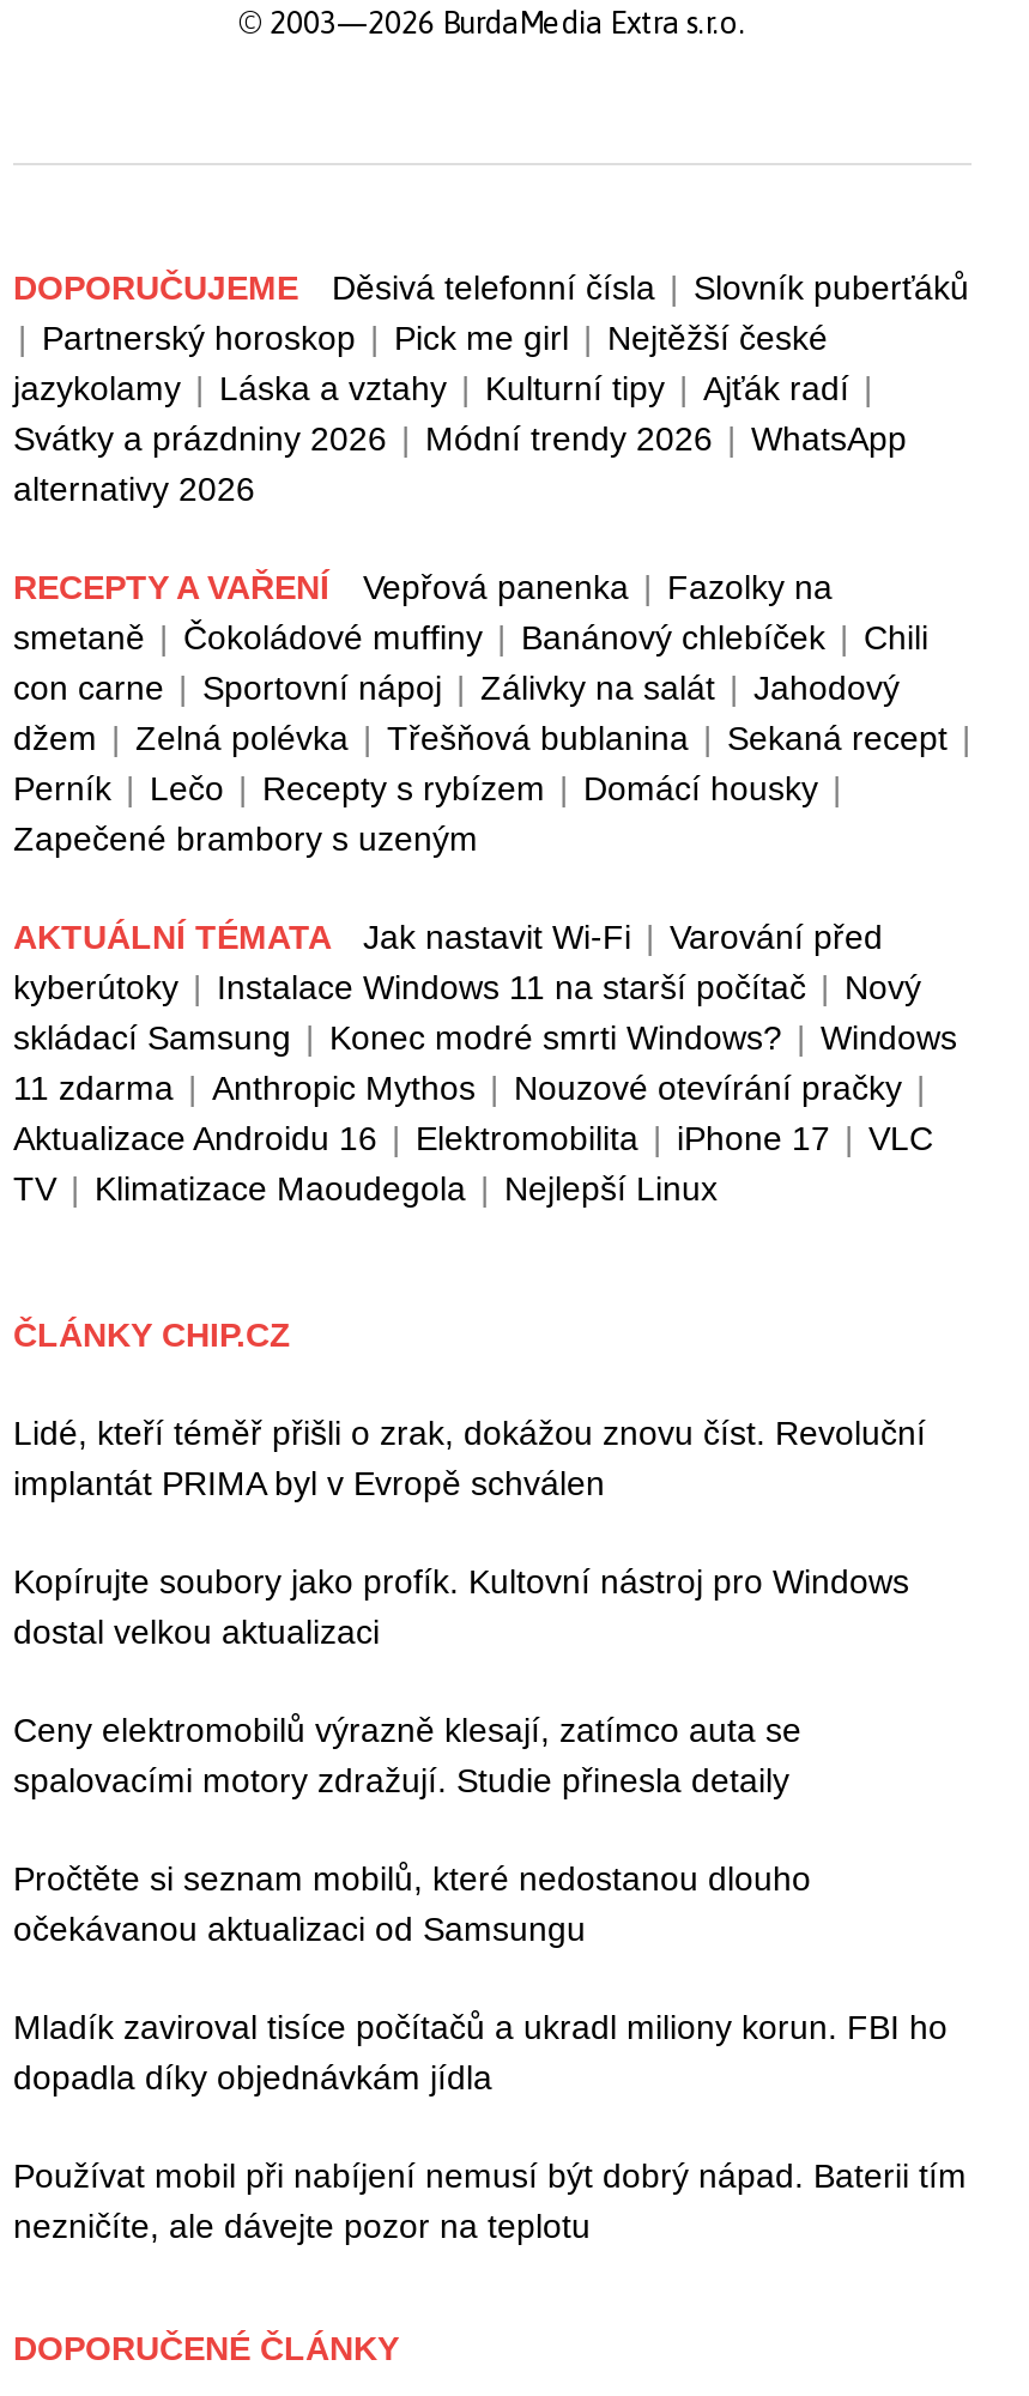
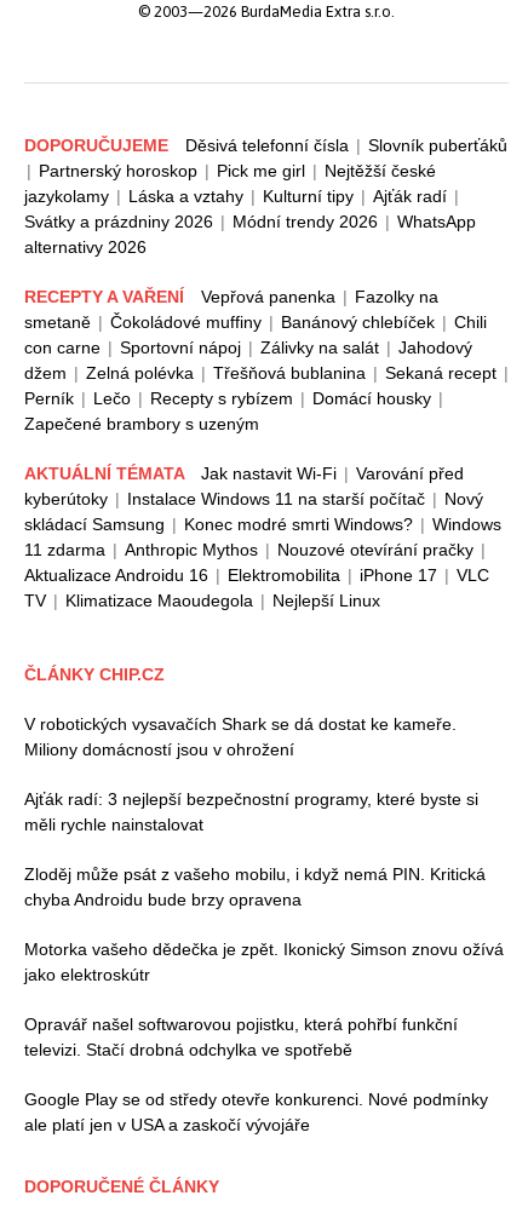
- Lidé, kteří téměř přišli o zrak, dokážou znovu číst. Revoluční
- implantát PRIMA byl v Evropě schválen
+ V robotických vysavačích Shark se dá dostat ke kameře.
+ Miliony domácností jsou v ohrožení

- Kopírujte soubory jako profík. Kultovní nástroj pro Windows
- dostal velkou aktualizaci
+ Ajťák radí: 3 nejlepší bezpečnostní programy, které byste si
+ měli rychle nainstalovat

- Ceny elektromobilů výrazně klesají, zatímco auta se
- spalovacími motory zdražují. Studie přinesla detaily
+ Zloděj může psát z vašeho mobilu, i když nemá PIN. Kritická
+ chyba Androidu bude brzy opravena

- Pročtěte si seznam mobilů, které nedostanou dlouho
- očekávanou aktualizaci od Samsungu
+ Motorka vašeho dědečka je zpět. Ikonický Simson znovu ožívá
+ jako elektroskútr

- Mladík zaviroval tisíce počítačů a ukradl miliony korun. FBI ho
- dopadla díky objednávkám jídla
+ Opravář našel softwarovou pojistku, která pohřbí funkční
+ televizi. Stačí drobná odchylka ve spotřebě

- Používat mobil při nabíjení nemusí být dobrý nápad. Baterii tím
- nezničíte, ale dávejte pozor na teplotu
+ Google Play se od středy otevře konkurenci. Nové podmínky
+ ale platí jen v USA a zaskočí vývojáře
